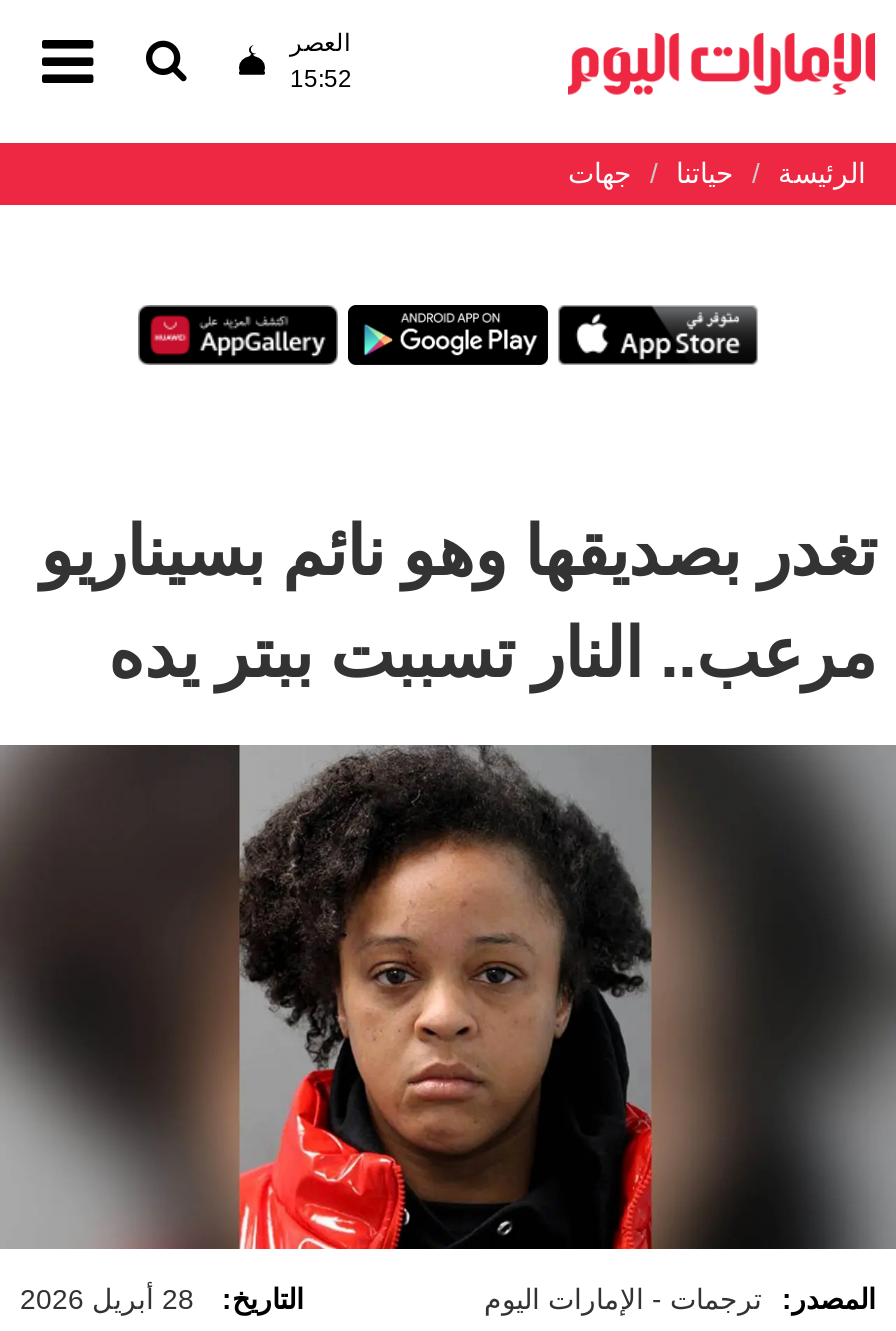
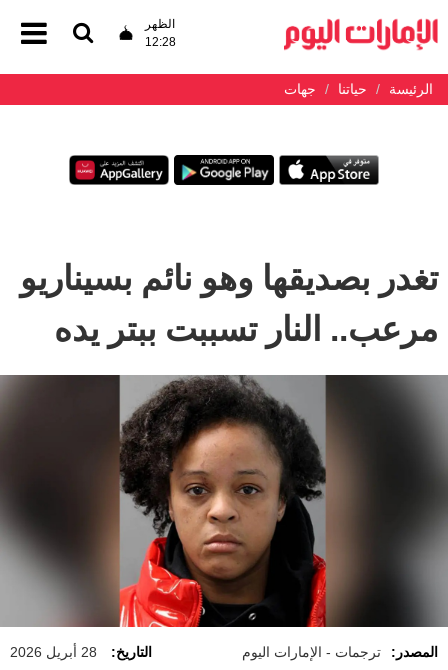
- العصر
- 15:52
+ الظهر
+ 12:28
